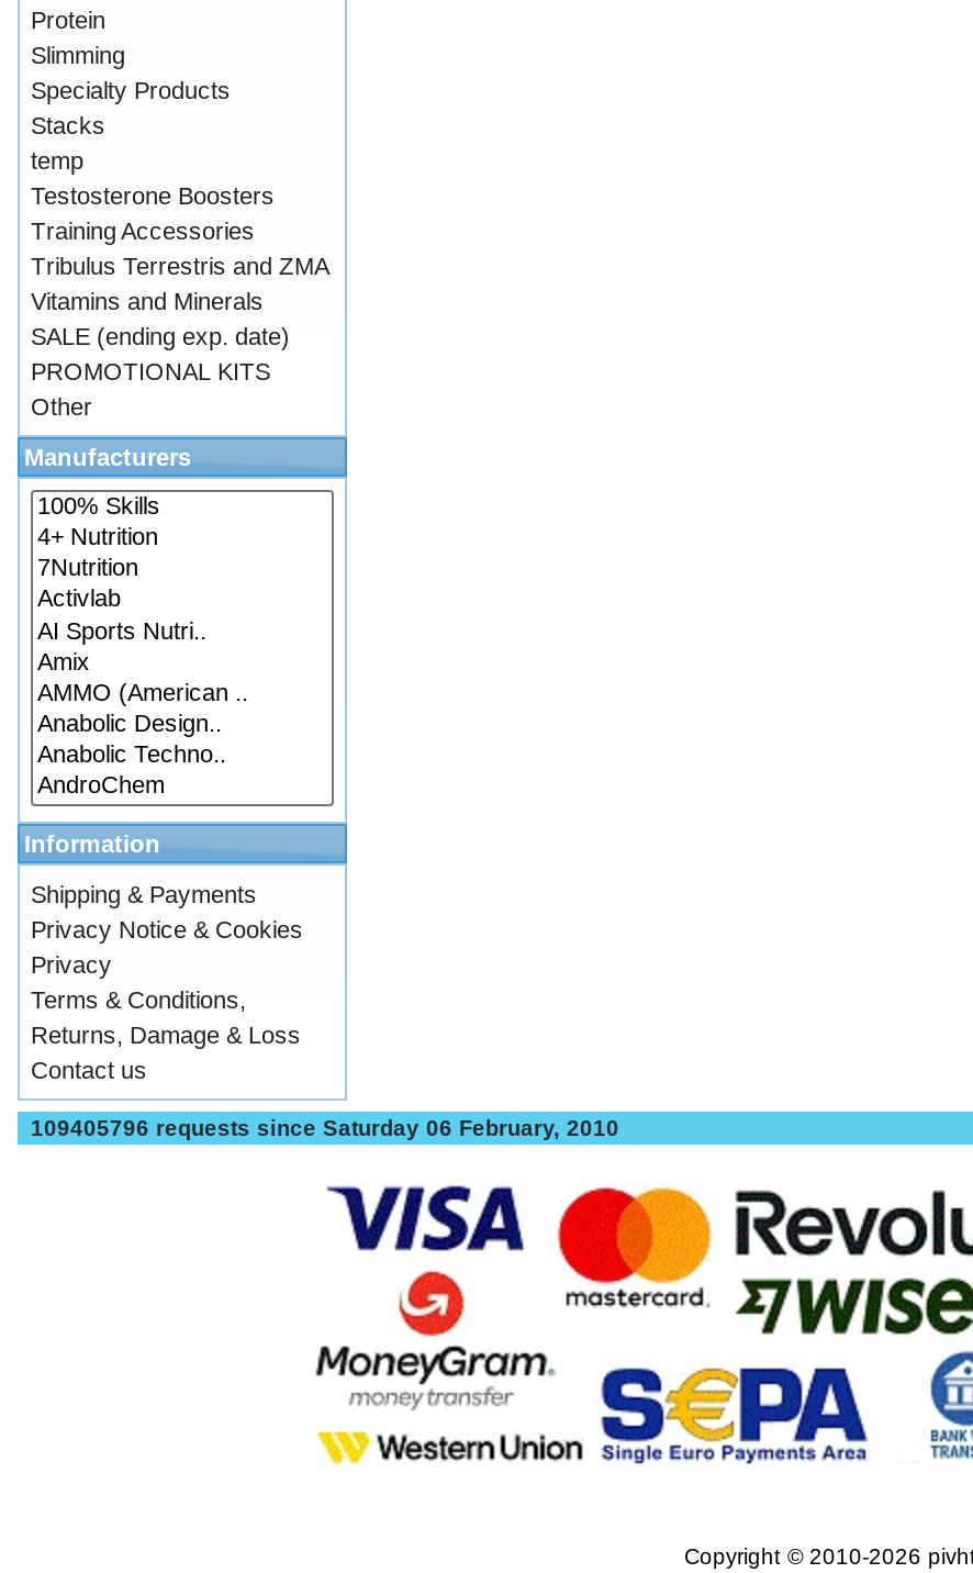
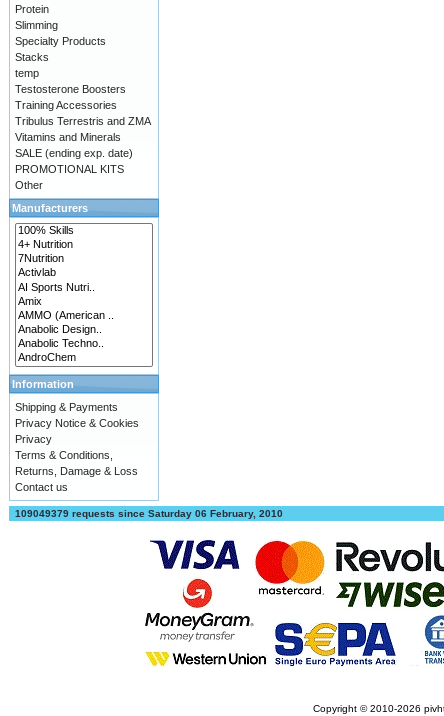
- 109405796 requests since Saturday 06 February, 2010
+ 109049379 requests since Saturday 06 February, 2010
